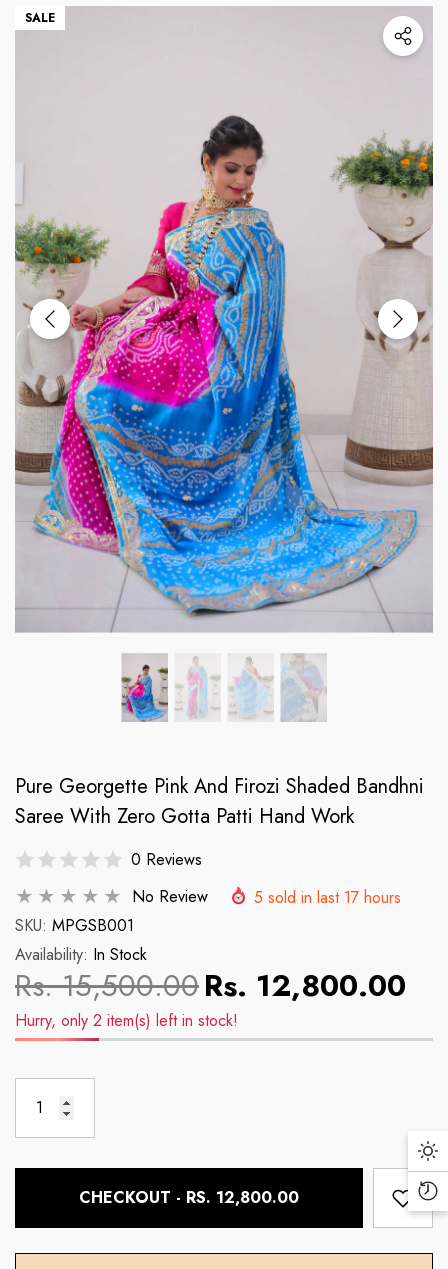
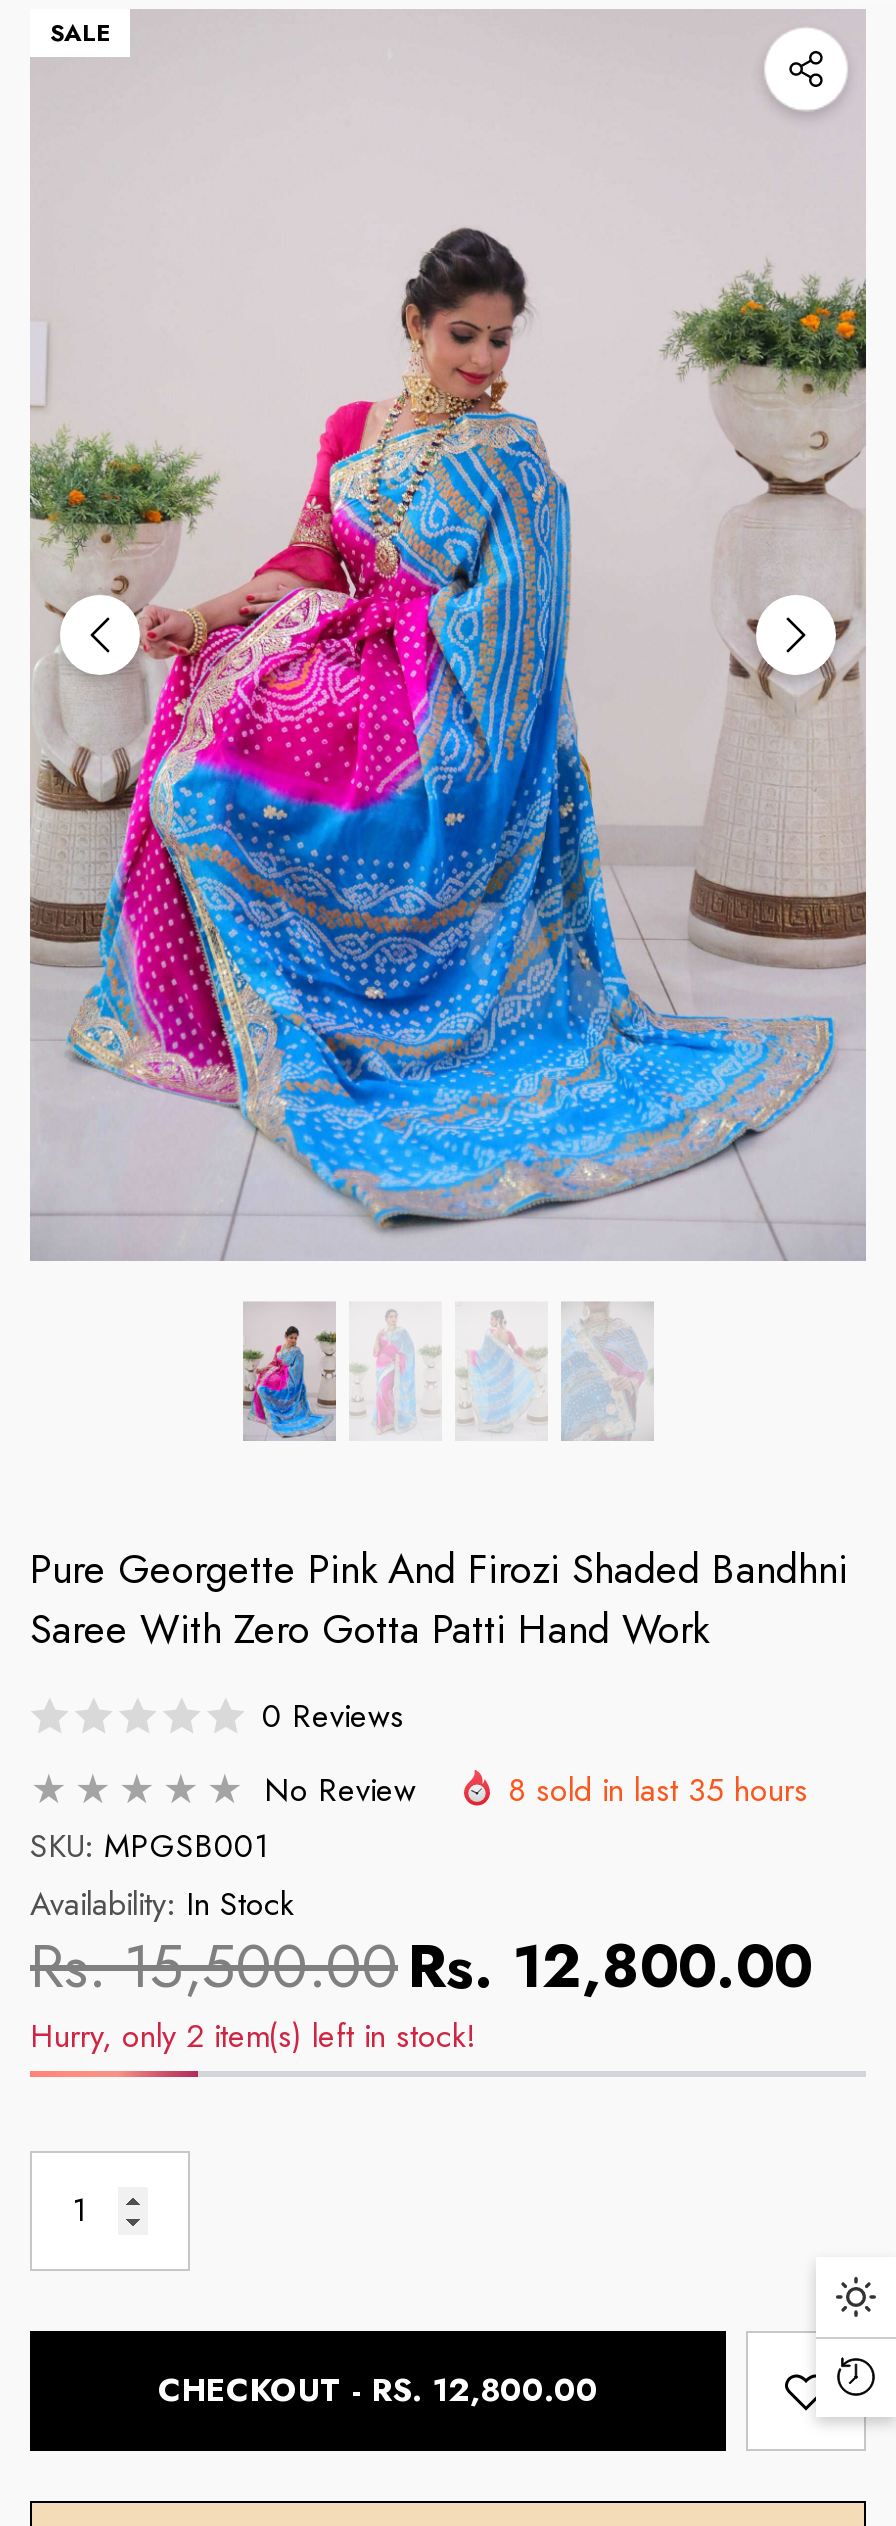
- 5 sold in last 17 hours
+ 8 sold in last 35 hours
